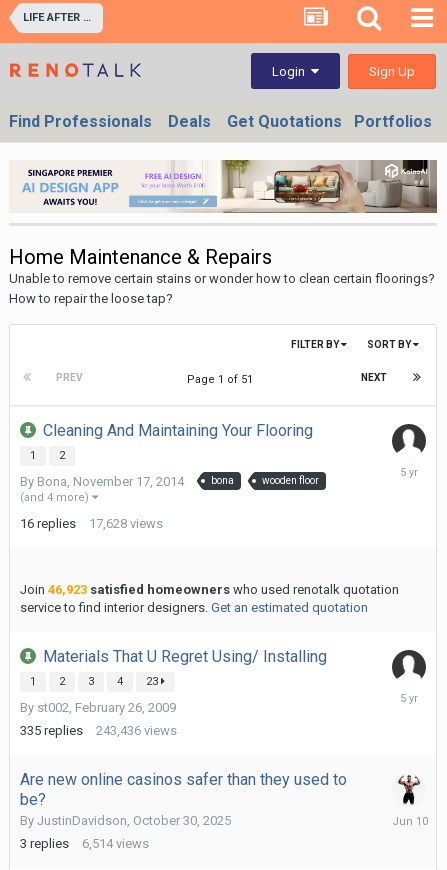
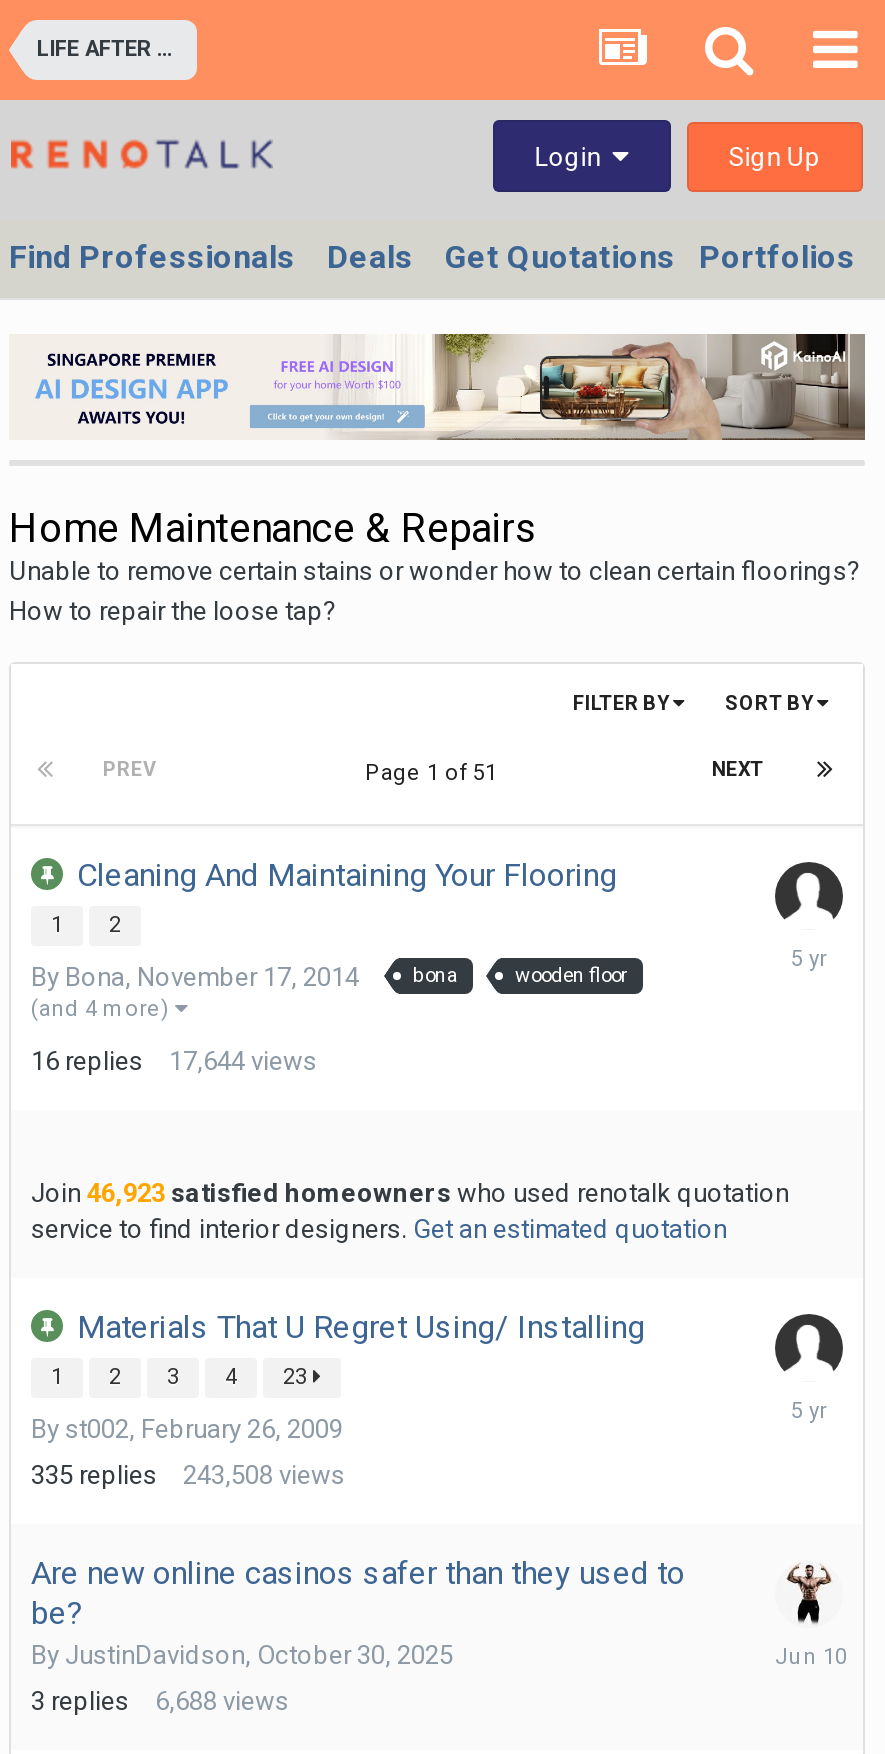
- 16 replies 17,628 views
+ 16 replies 17,644 views

- 335 replies 243,436 views
+ 335 replies 243,508 views

- 3 replies 6,514 views
+ 3 replies 6,688 views
